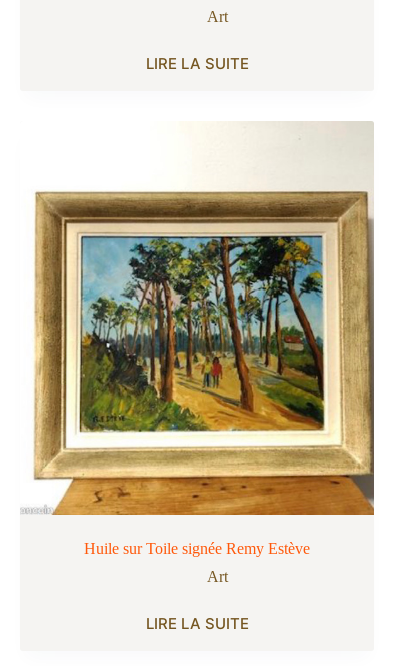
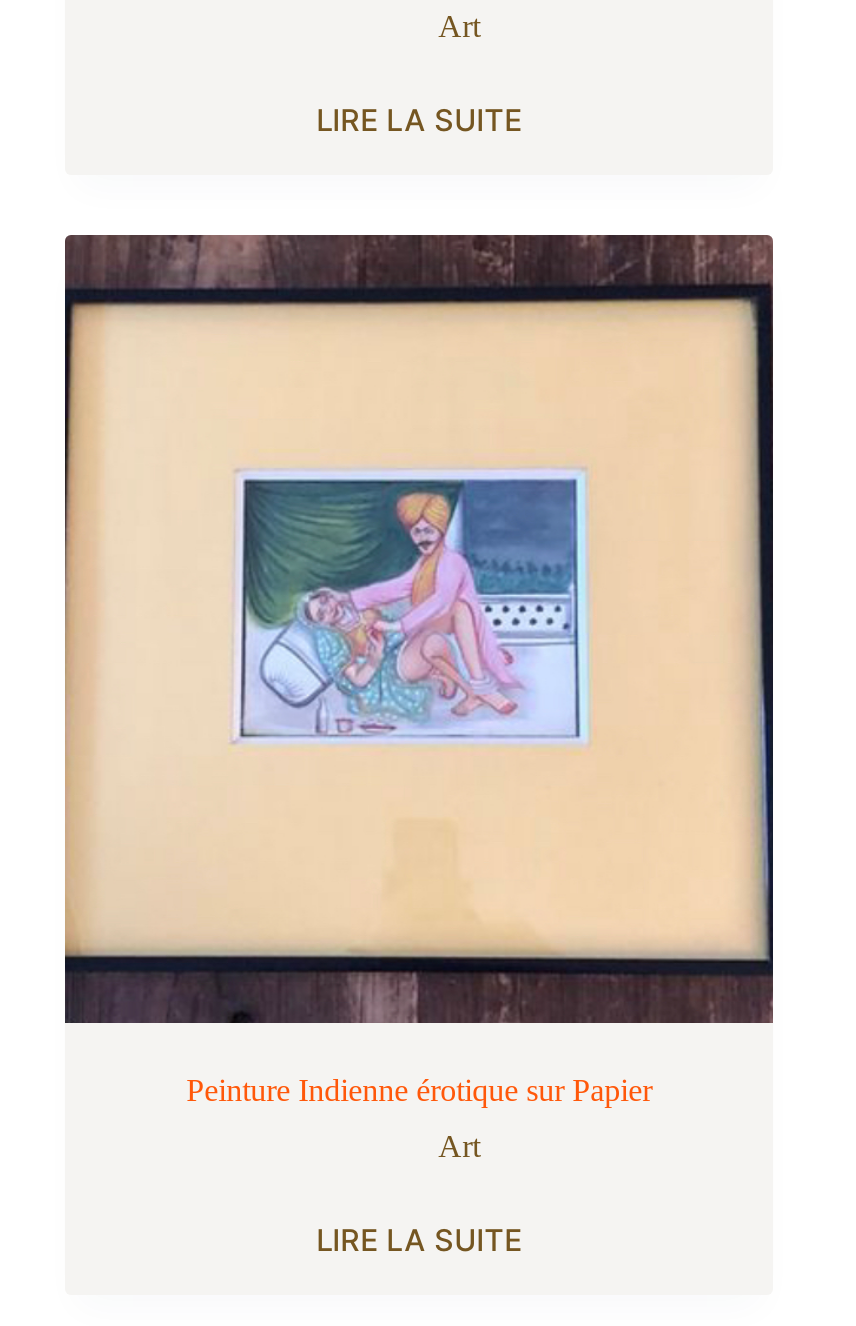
- [image]
- Huile sur Toile signée Remy Estève
+ [image]
+ Peinture Indienne érotique sur Papier
